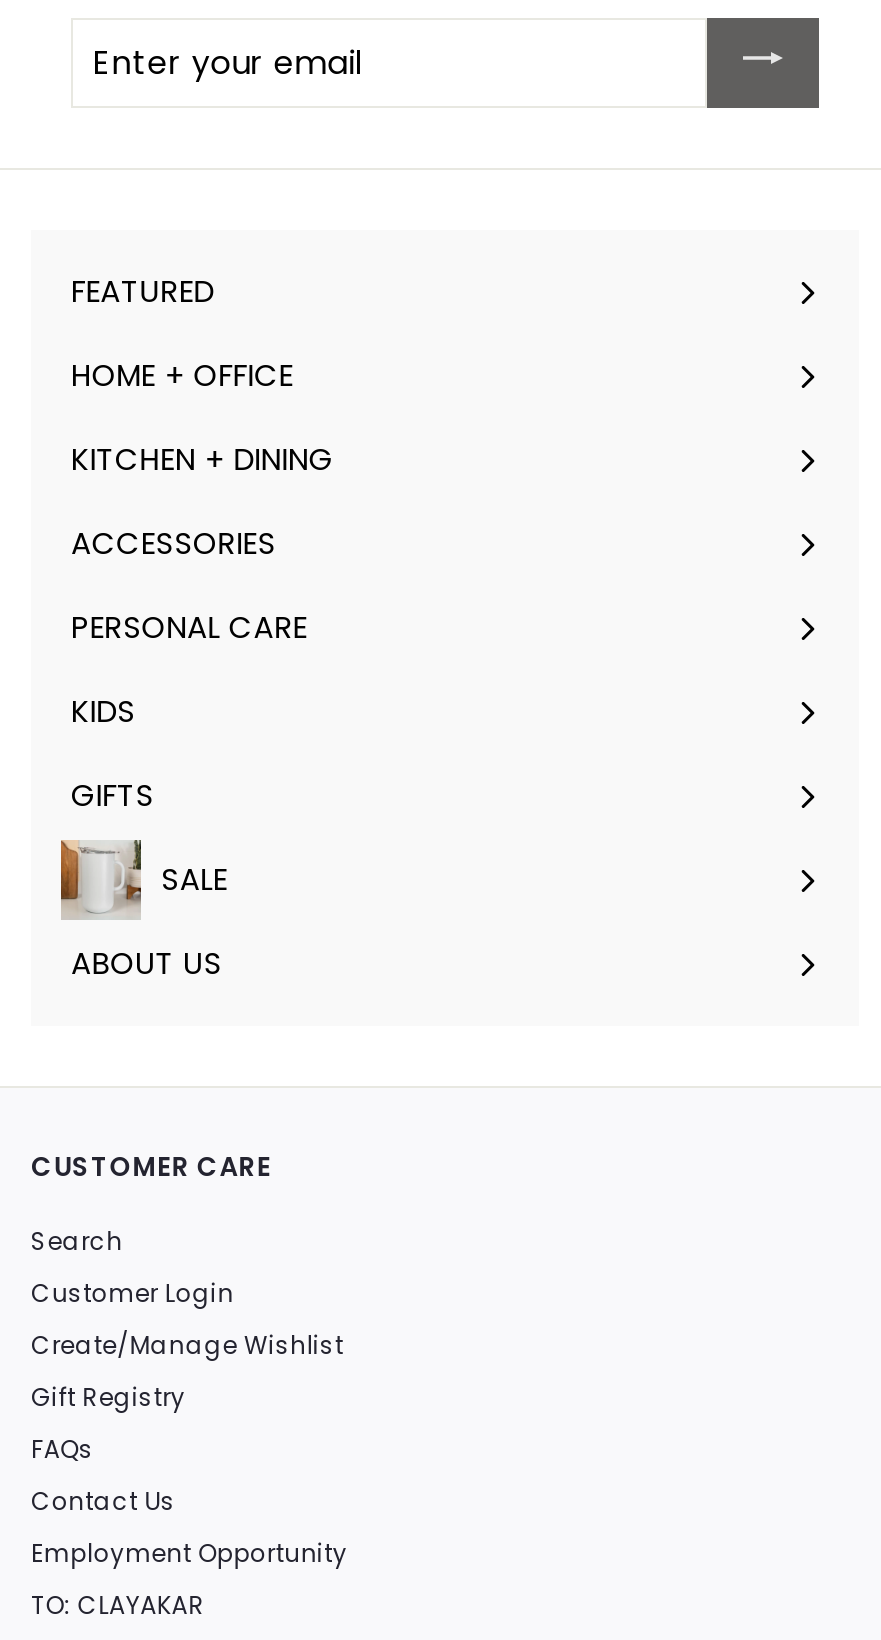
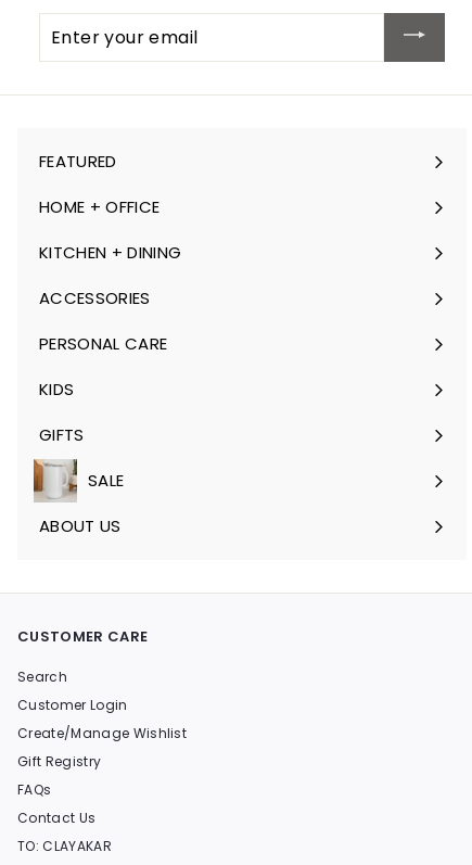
- Employment Opportunity
